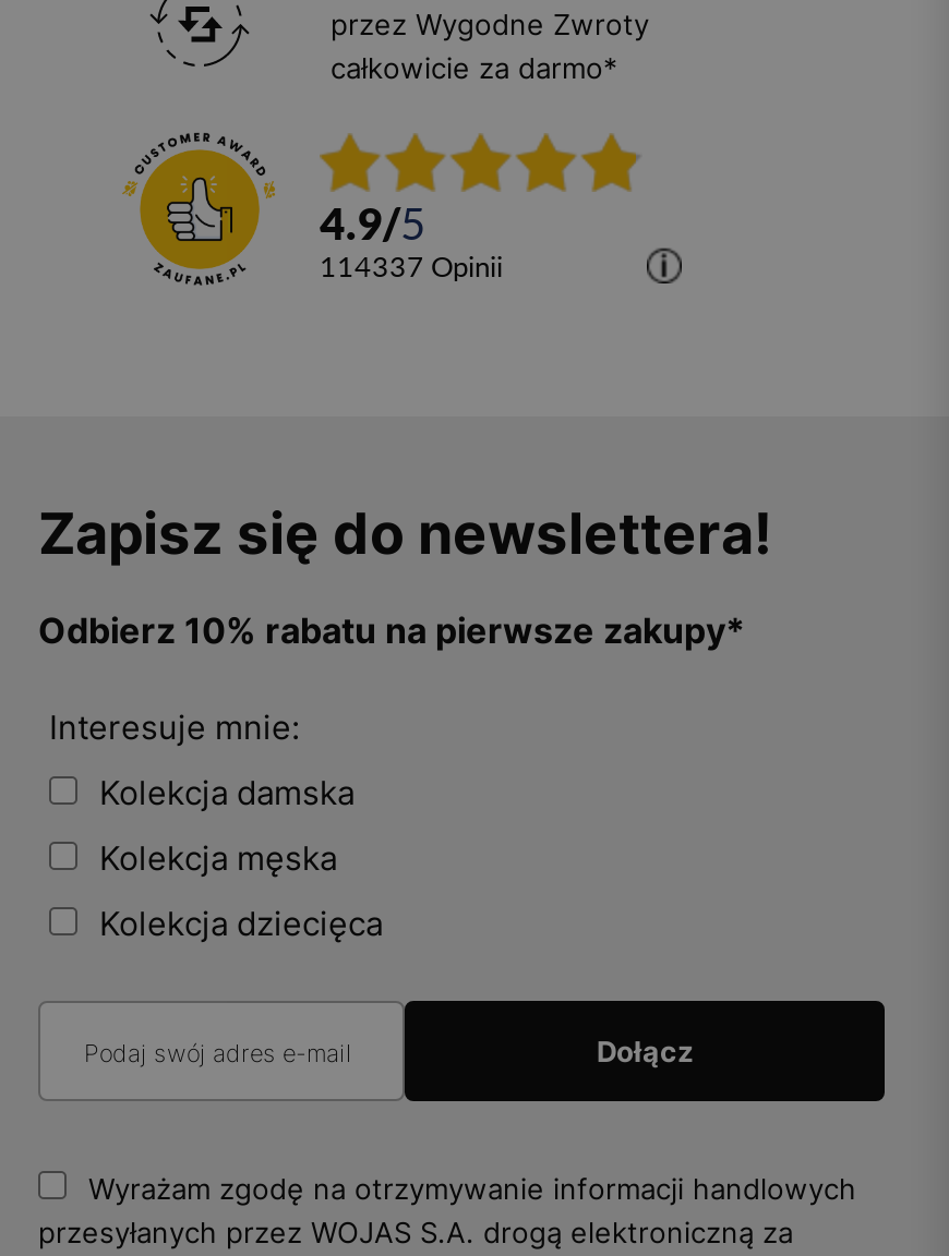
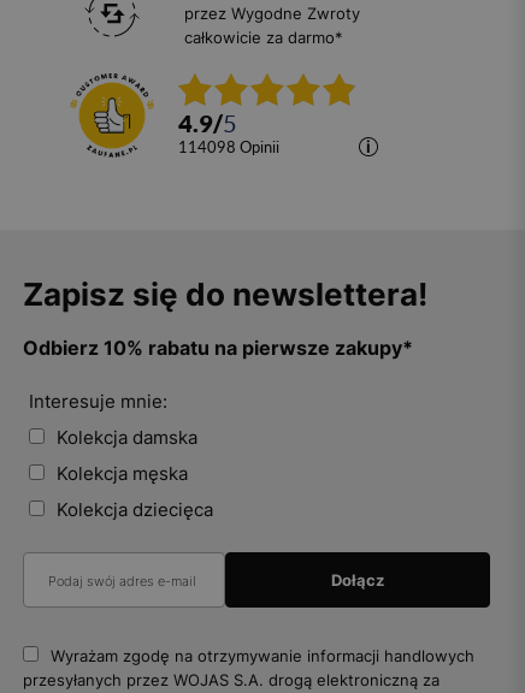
- 114337 opinii
+ 114098 opinii
